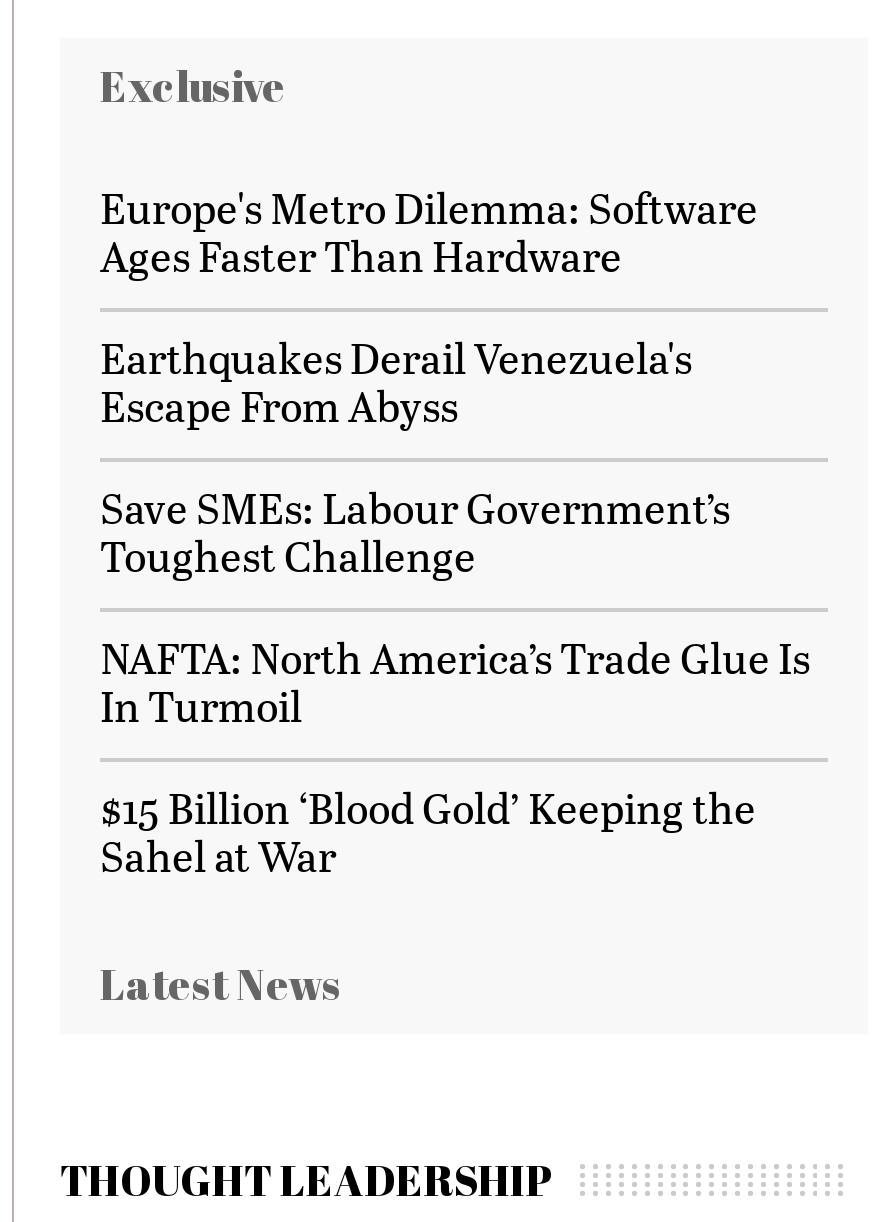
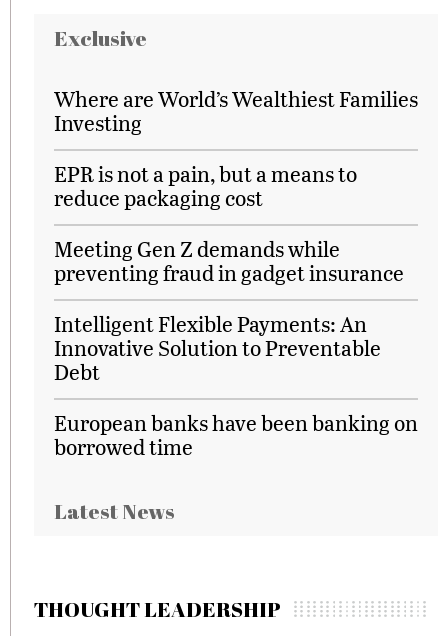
- Europe's Metro Dilemma: Software
- Ages Faster Than Hardware
+ Where are World’s Wealthiest Families
+ Investing

- Earthquakes Derail Venezuela's
- Escape From Abyss
+ EPR is not a pain, but a means to
+ reduce packaging cost

- Save SMEs: Labour Government’s
- Toughest Challenge
+ Meeting Gen Z demands while
+ preventing fraud in gadget insurance

- NAFTA: North America’s Trade Glue Is
- In Turmoil
+ Intelligent Flexible Payments: An
+ Innovative Solution to Preventable
+ Debt

- $15 Billion ‘Blood Gold’ Keeping the
- Sahel at War
+ European banks have been banking on
+ borrowed time
